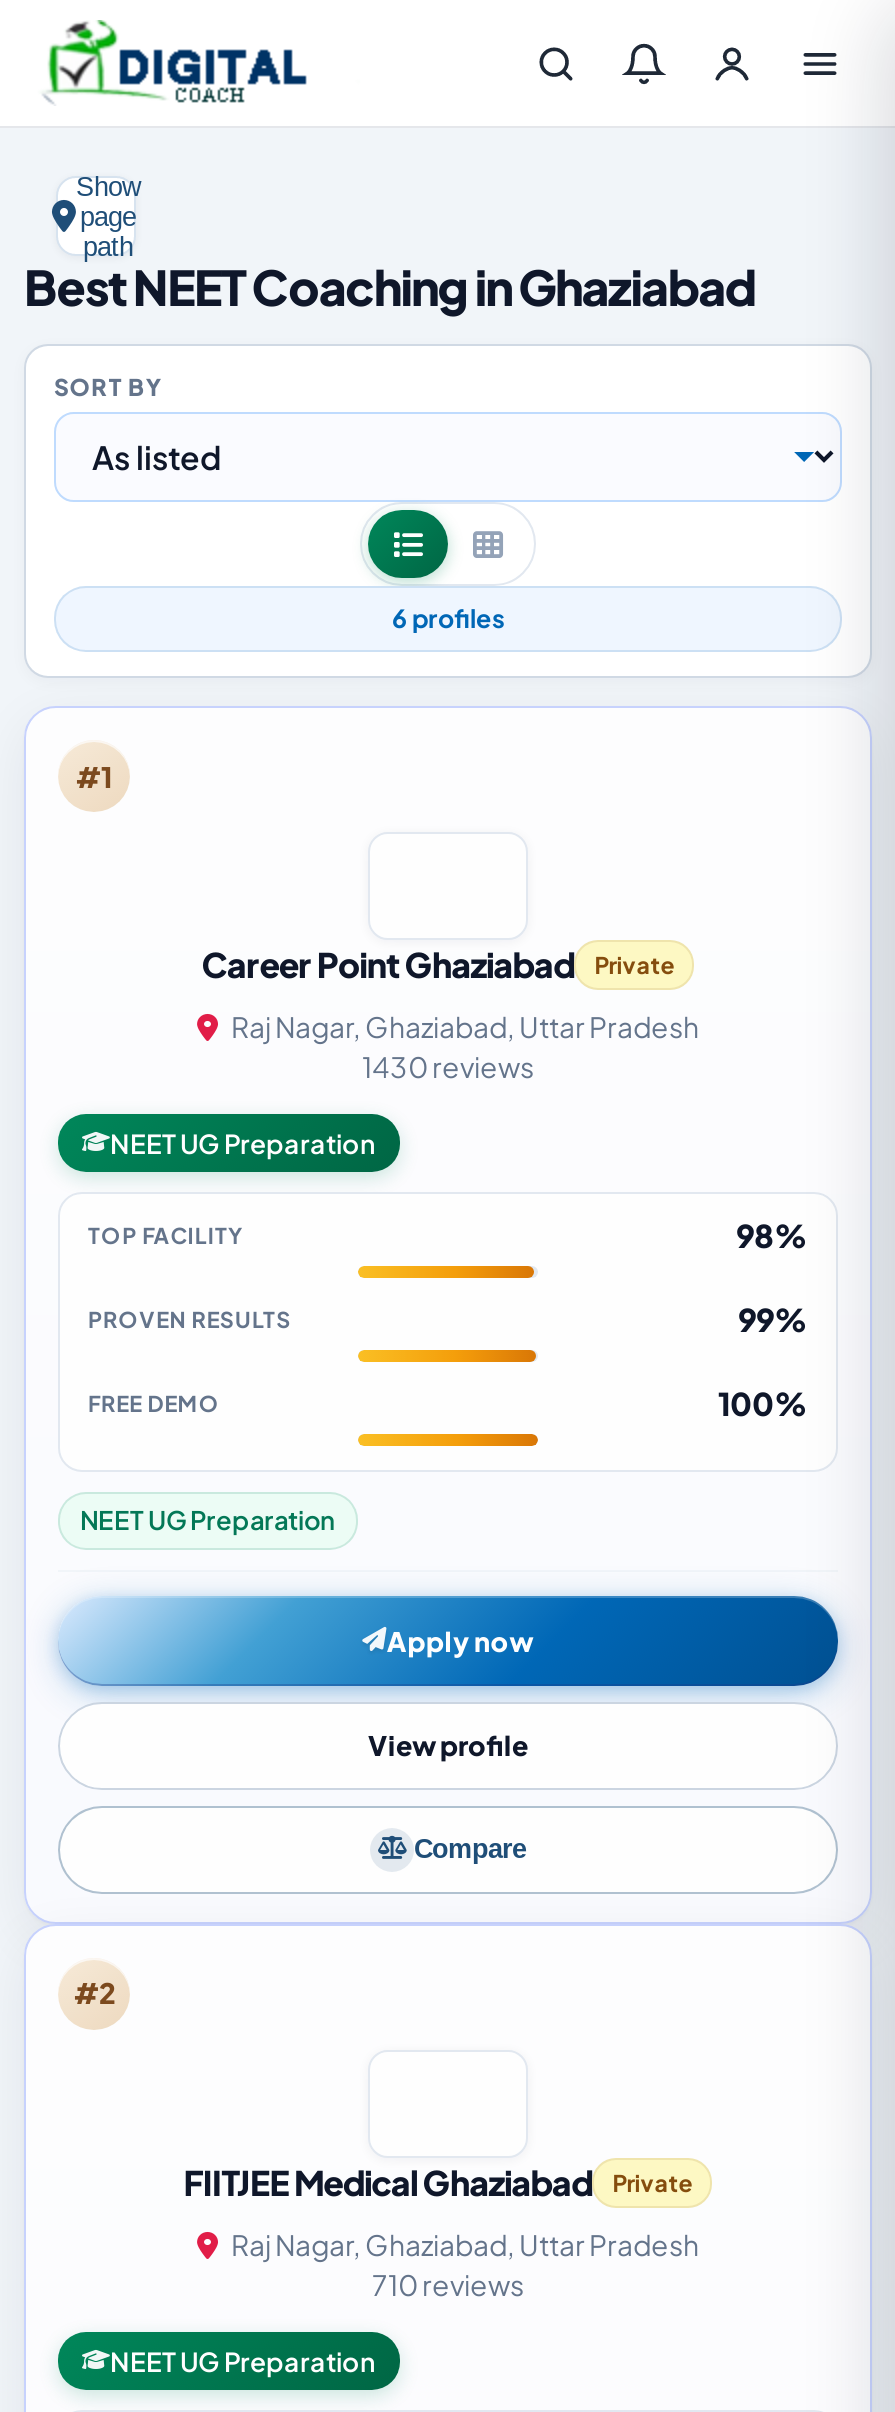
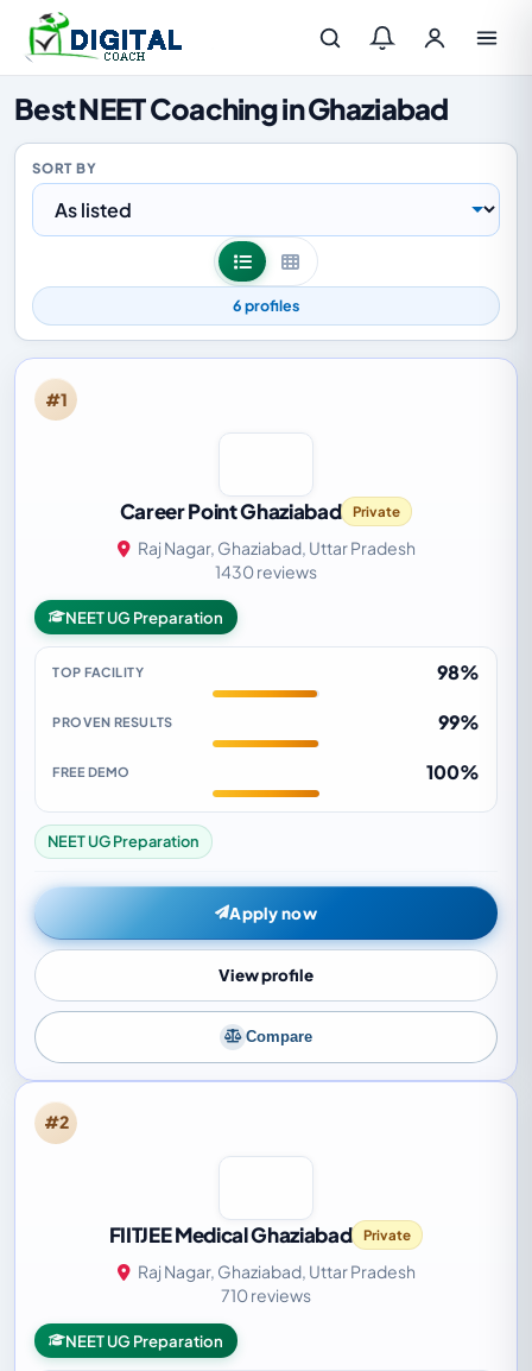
- Show
- page
- path
